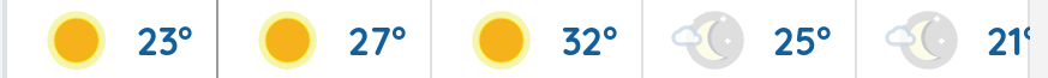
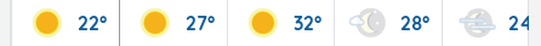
- 23°
+ 22°

- 25°
+ 28°

- 21°
+ 24°
